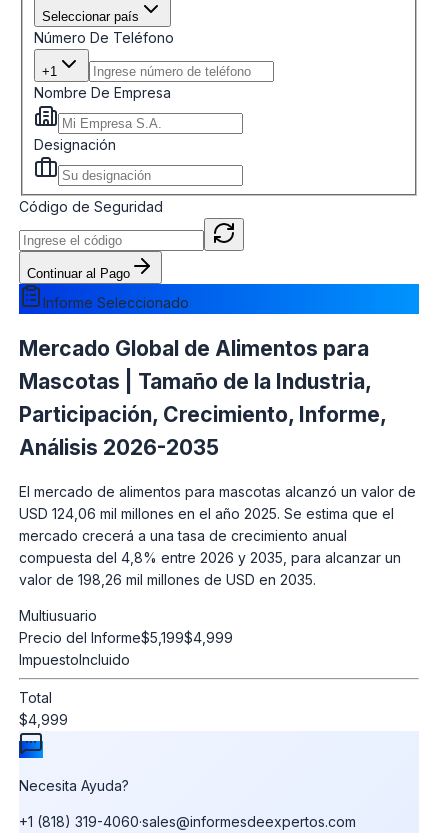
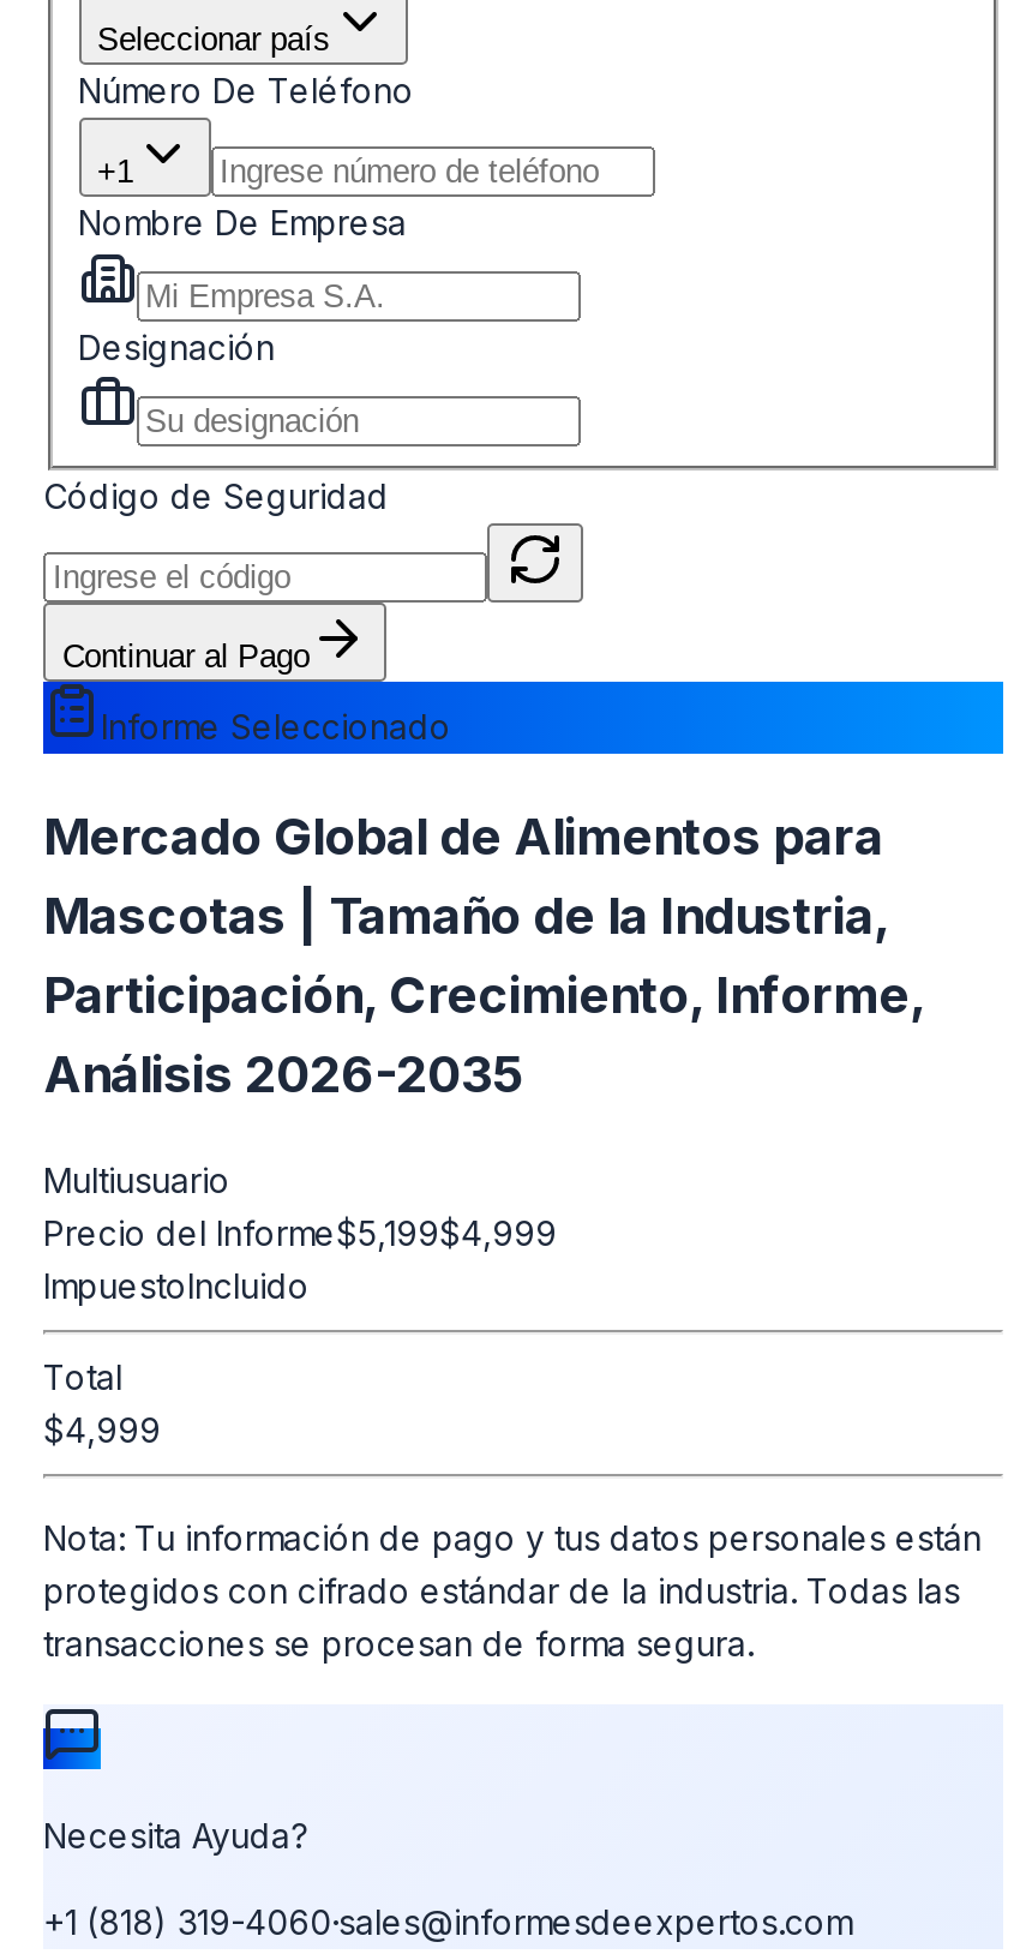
- El mercado de alimentos para mascotas alcanzó un valor de
- USD 124,06 mil millones en el año 2025. Se estima que el
- mercado crecerá a una tasa de crecimiento anual
- compuesta del 4,8% entre 2026 y 2035, para alcanzar un
- valor de 198,26 mil millones de USD en 2035.

moved up: Multiusuario | Precio del Informe$5,199$4,999 | ImpuestoIncluido | Total | $4,999

+ Nota: Tu información de pago y tus datos personales están
+ protegidos con cifrado estándar de la industria. Todas las
+ transacciones se procesan de forma segura.
